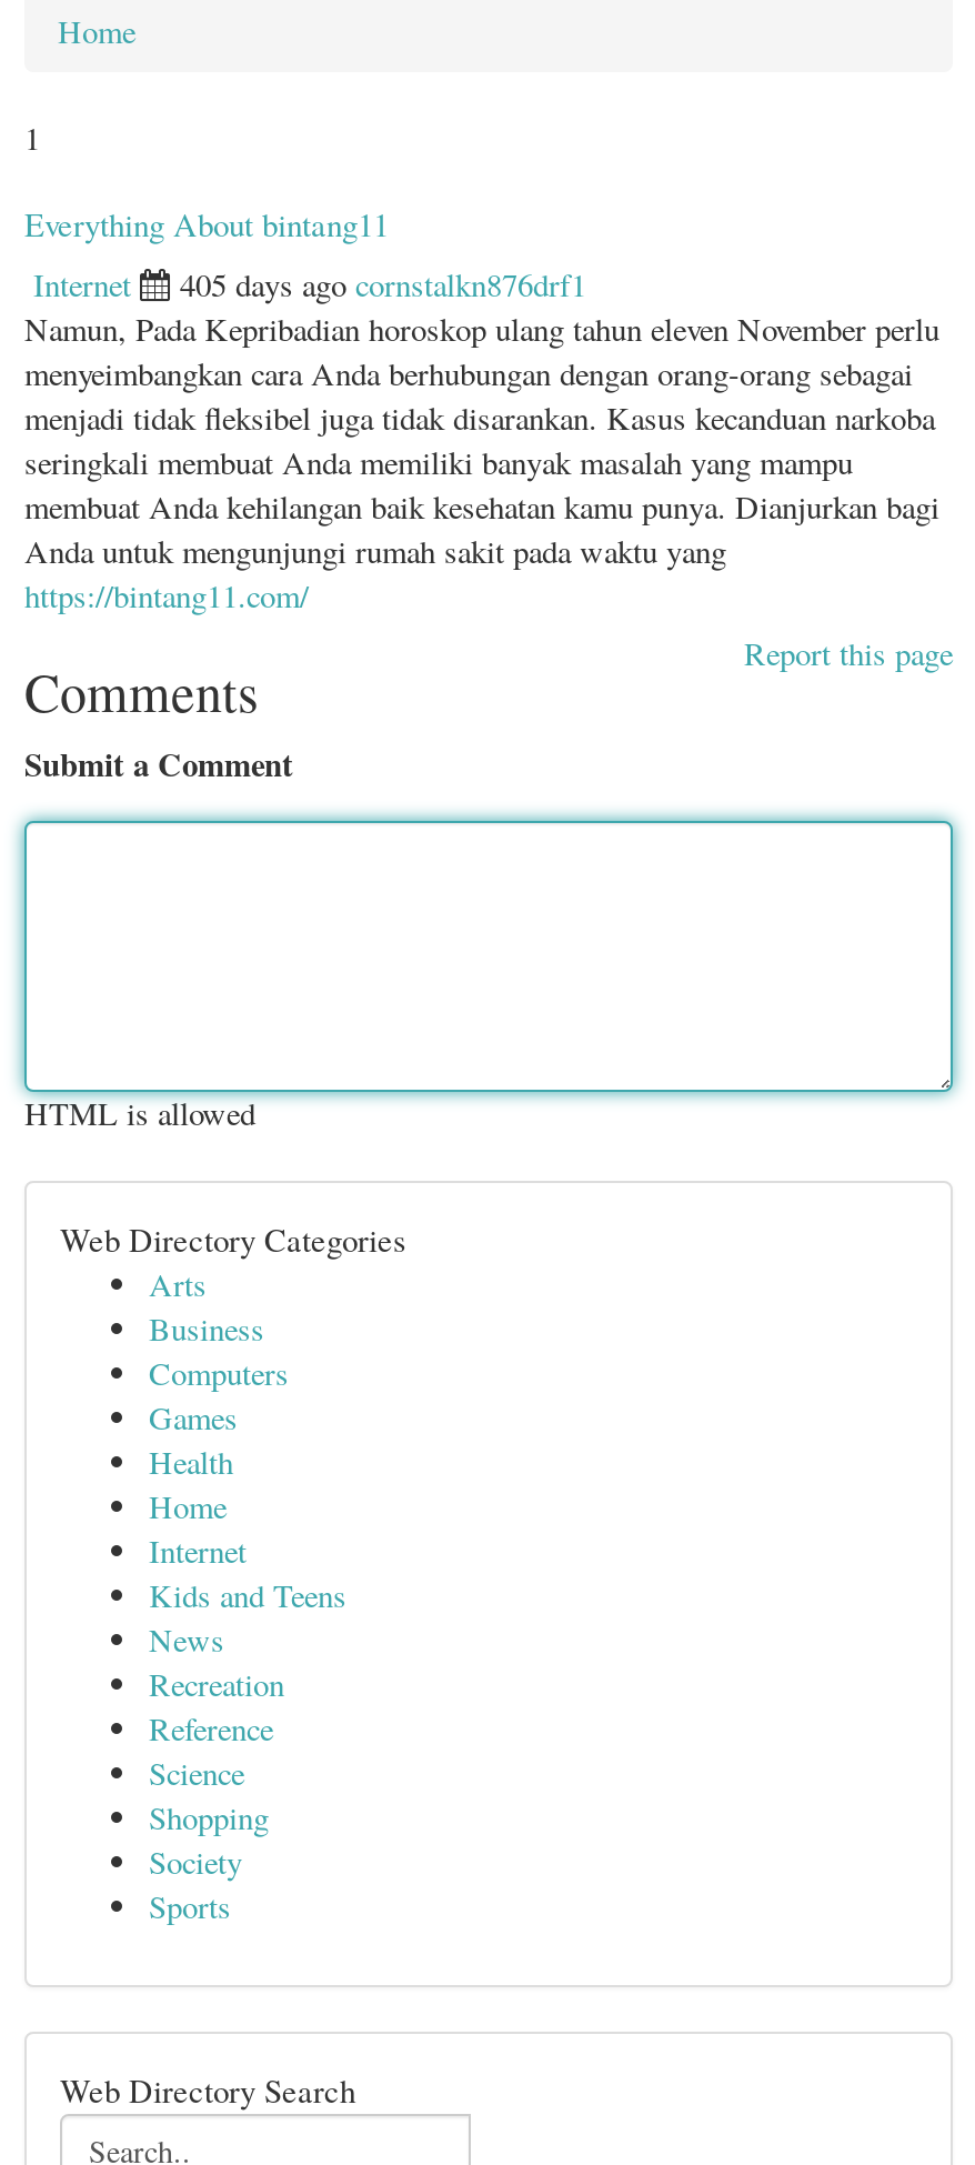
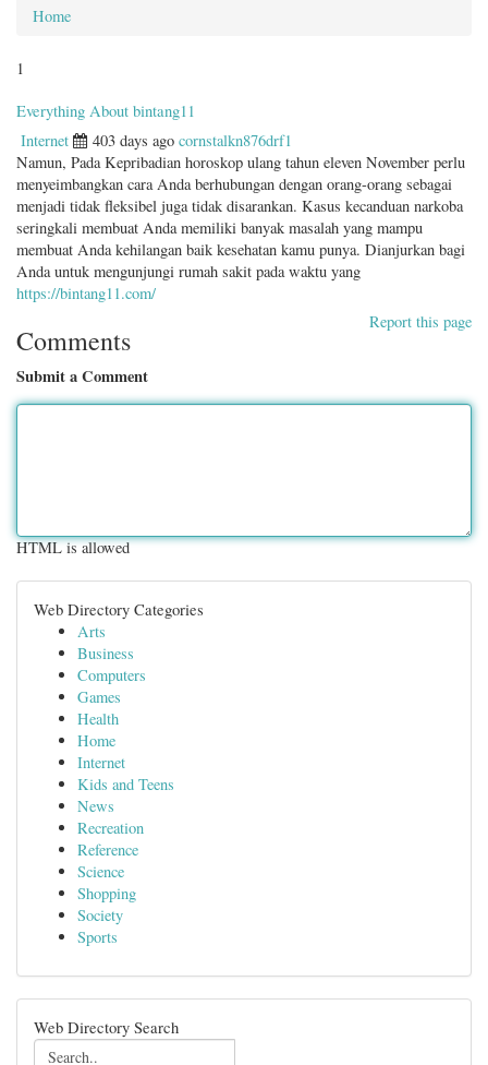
- 405 days ago cornstalkn876drf1
+ 403 days ago cornstalkn876drf1
